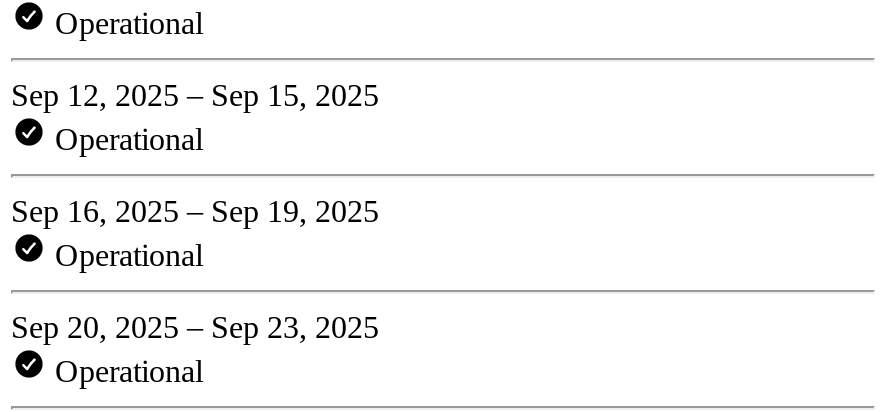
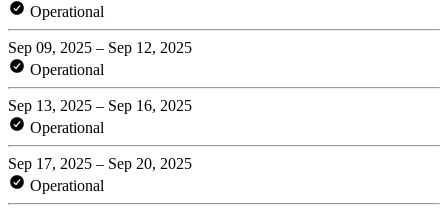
- Sep 12, 2025 – Sep 15, 2025
+ Sep 09, 2025 – Sep 12, 2025

- Sep 16, 2025 – Sep 19, 2025
+ Sep 13, 2025 – Sep 16, 2025

- Sep 20, 2025 – Sep 23, 2025
+ Sep 17, 2025 – Sep 20, 2025
